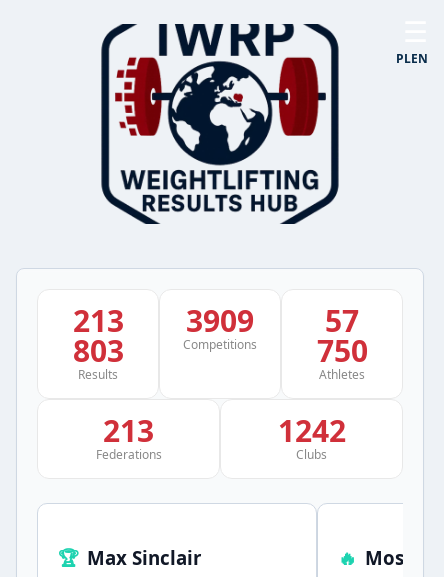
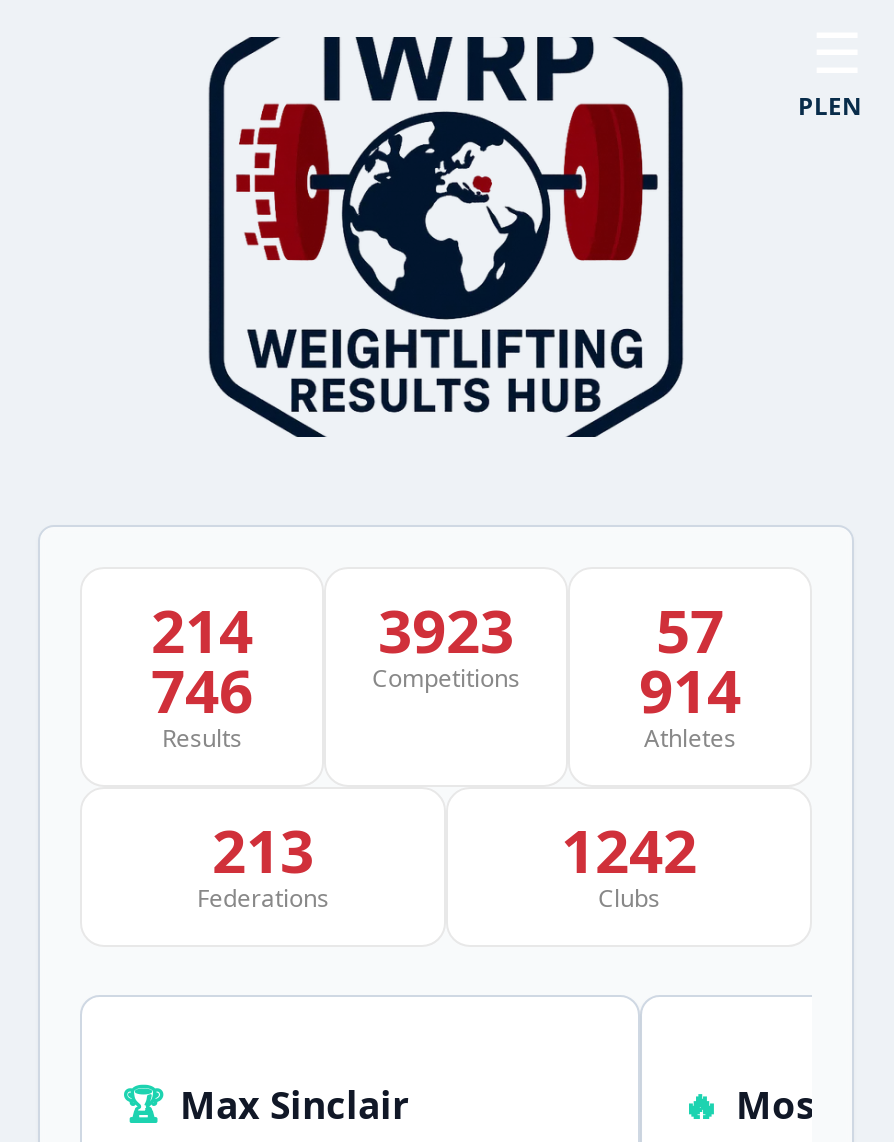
- 213
+ 214

- 3909
+ 3923

- 803
+ 746

- 750
+ 914
